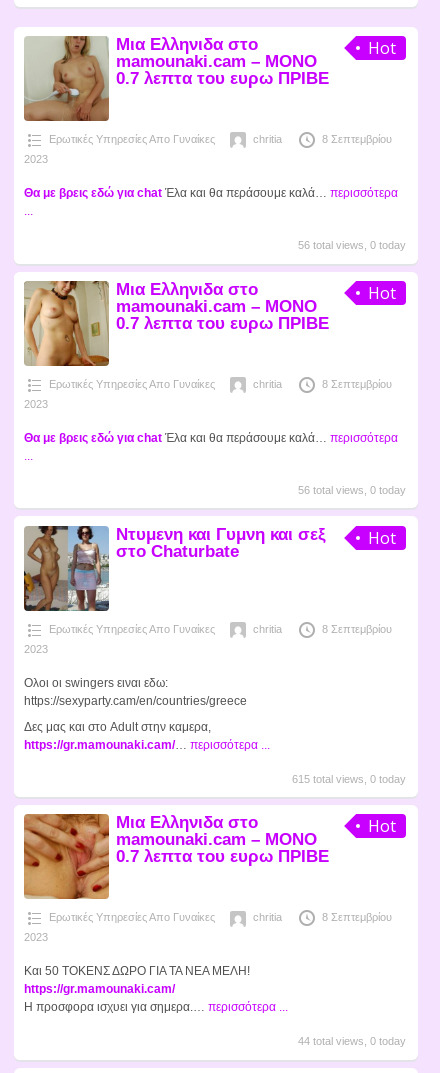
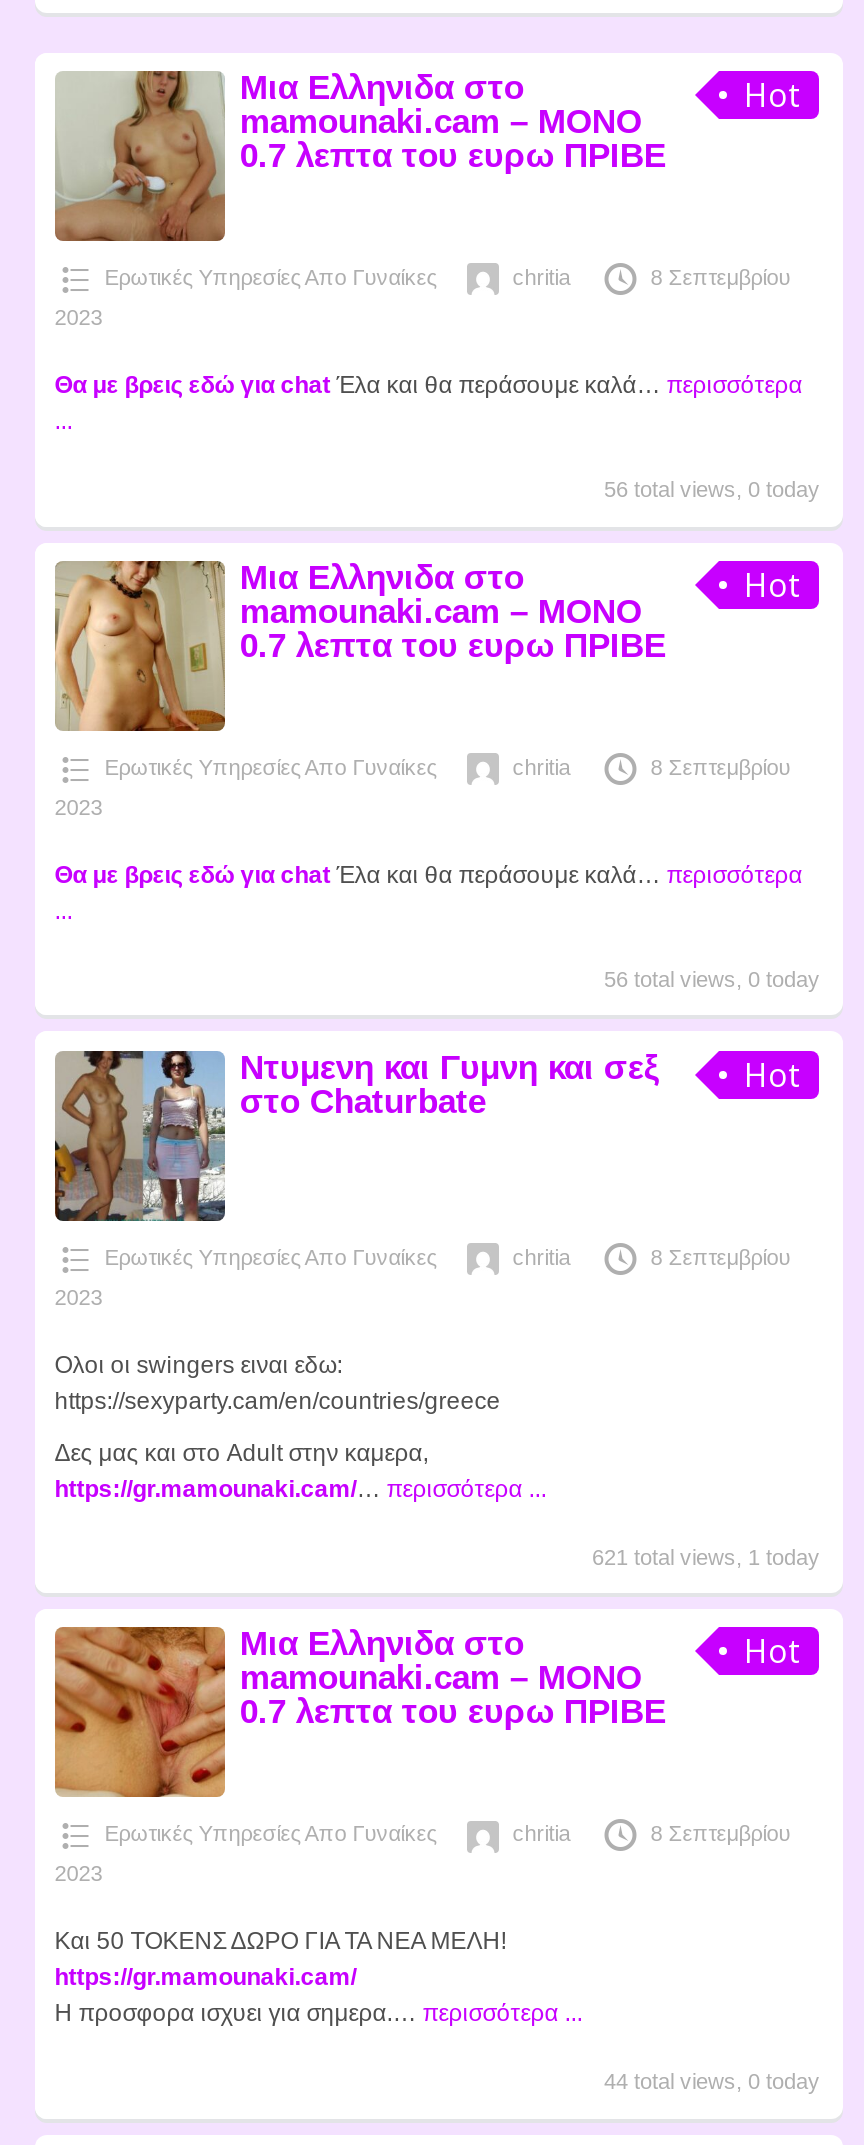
- 615 total views, 0 today
+ 621 total views, 1 today
